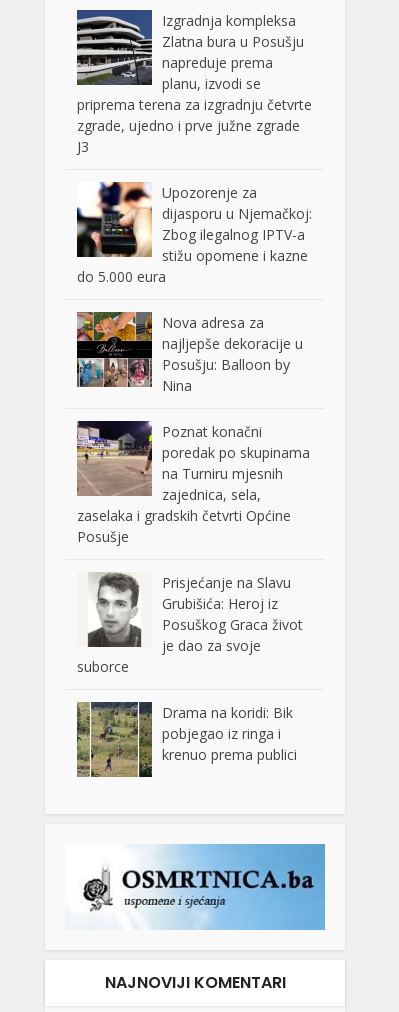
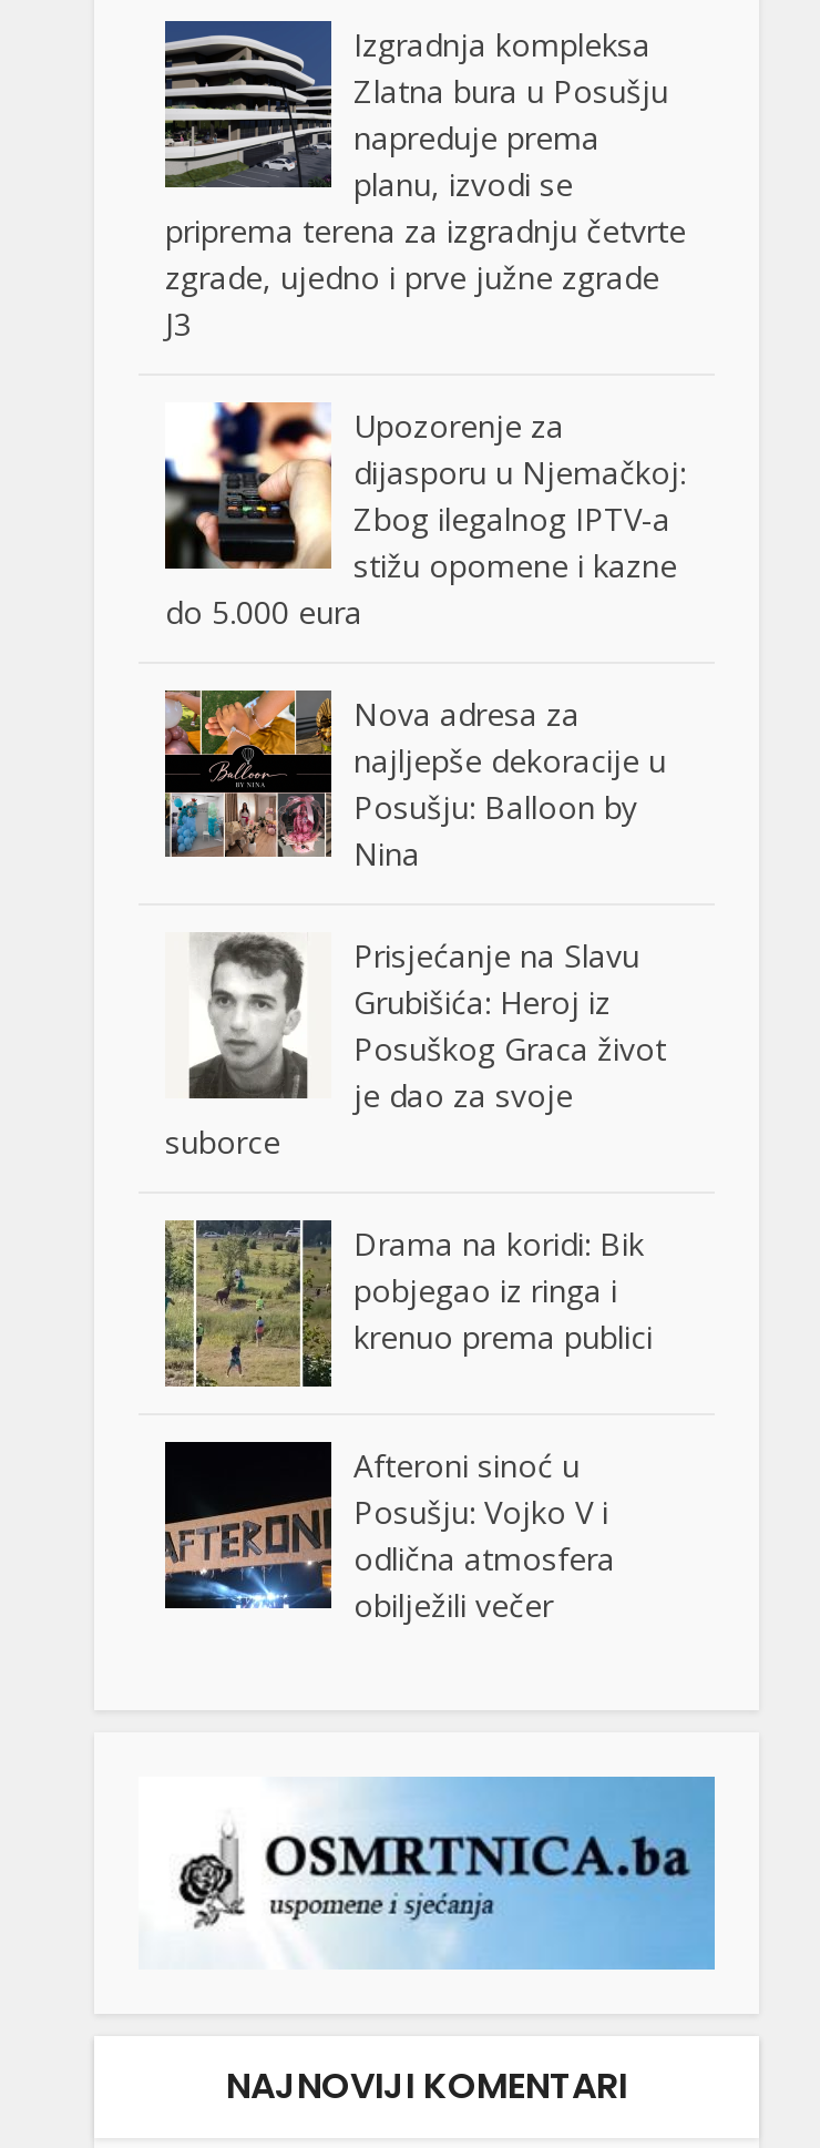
- [image]
- Poznat konačni
- poredak po skupinama
- na Turniru mjesnih
- zajednica, sela,
- zaselaka i gradskih četvrti Općine
- Posušje

moved up: [image] | Prisjećanje na Slavu | Grubišića: Heroj iz | ... | pobjegao iz ringa i | krenuo prema publici

+ [image]
+ Afteroni sinoć u
+ Posušju: Vojko V i
+ odlična atmosfera
+ obilježili večer
